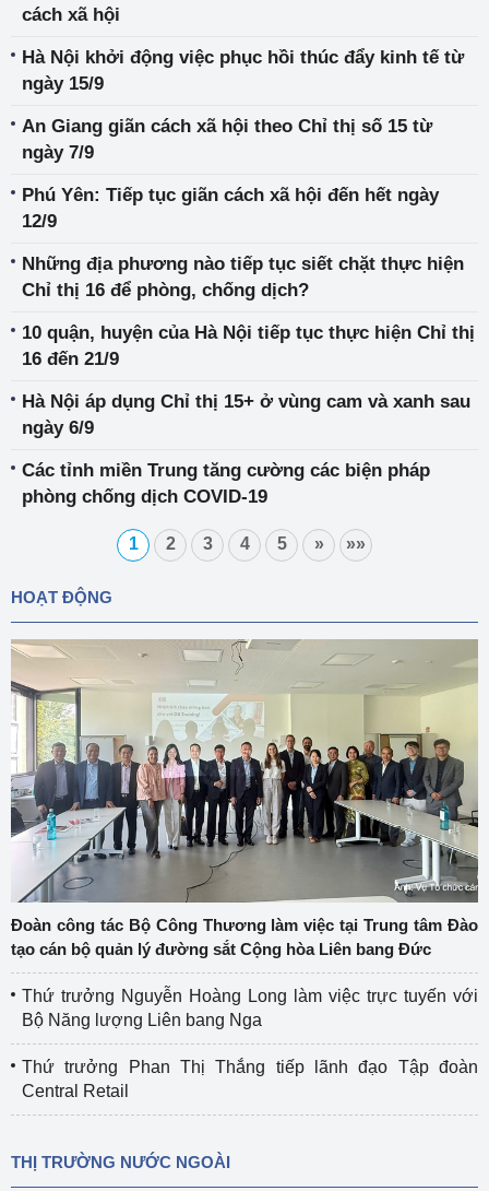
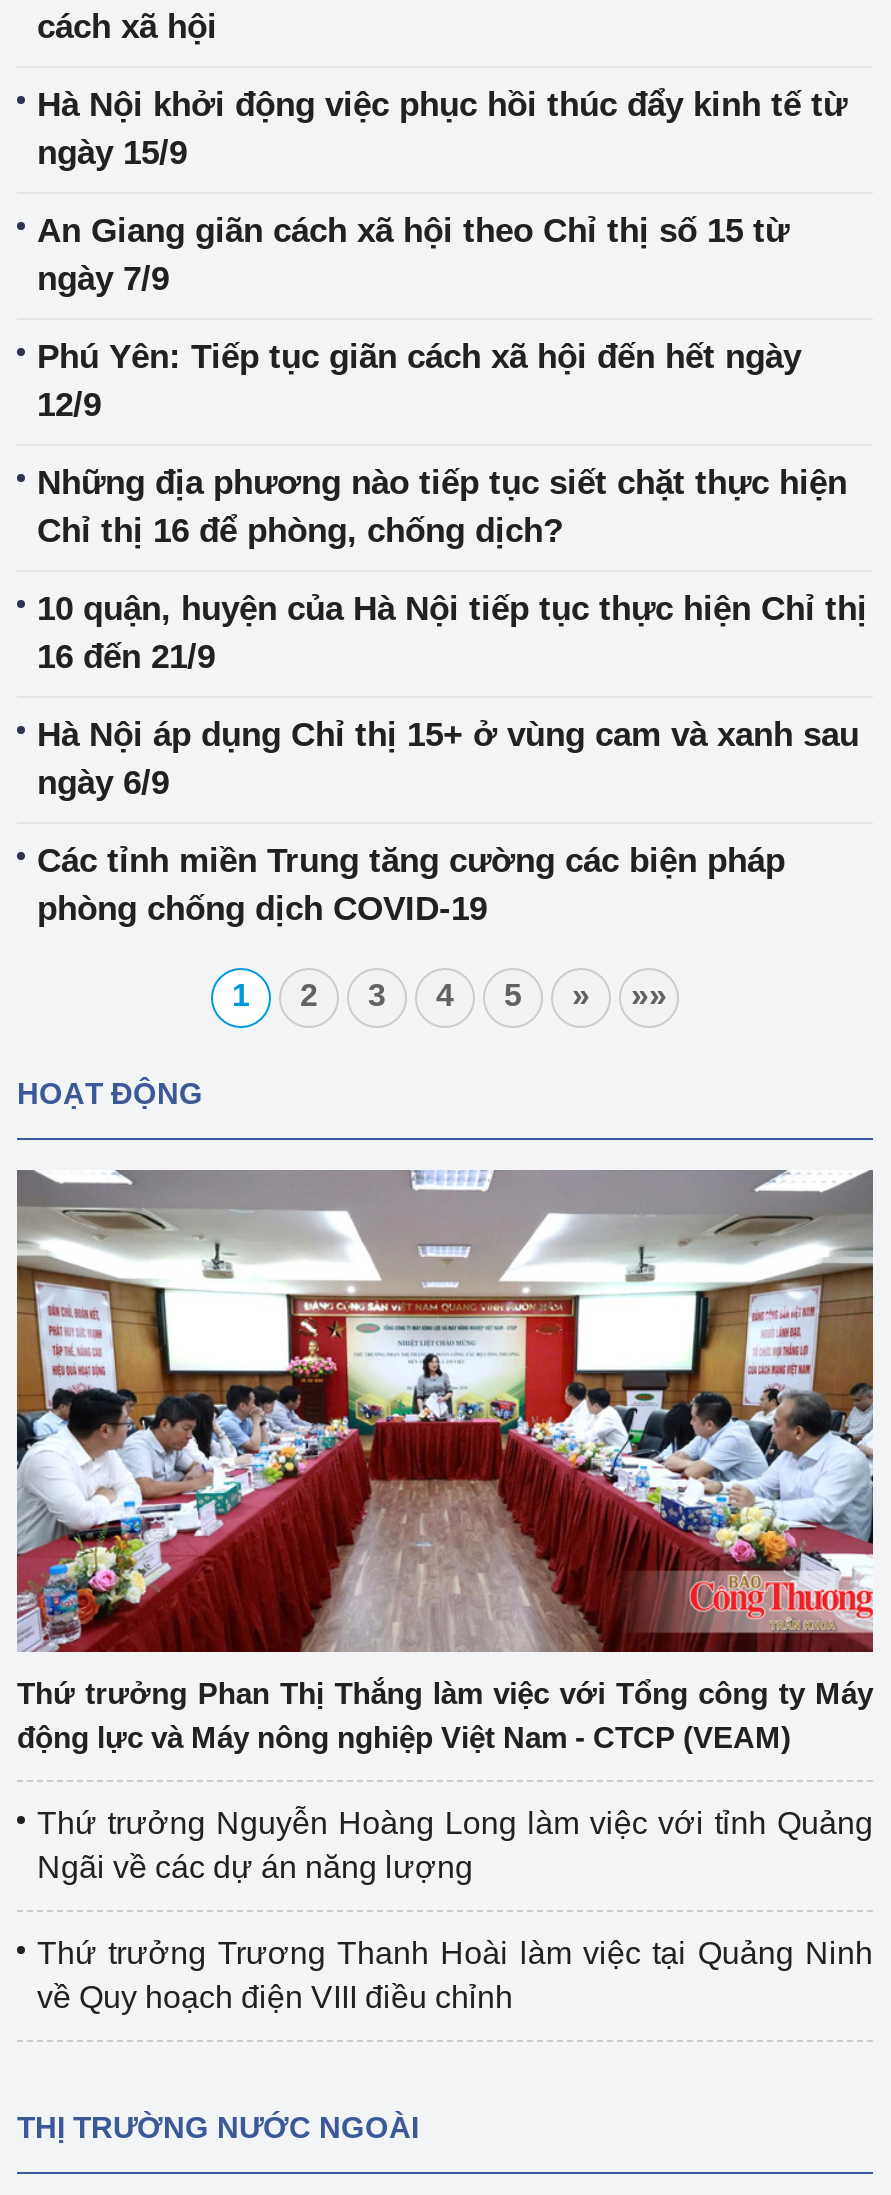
- [image]
- Đoàn công tác Bộ Công Thương làm việc tại Trung tâm Đào
- tạo cán bộ quản lý đường sắt Cộng hòa Liên bang Đức
+ [image]
+ Thứ trưởng Phan Thị Thắng làm việc với Tổng công ty Máy
+ động lực và Máy nông nghiệp Việt Nam - CTCP (VEAM)

- Thứ trưởng Nguyễn Hoàng Long làm việc trực tuyến với
- Bộ Năng lượng Liên bang Nga
+ Thứ trưởng Nguyễn Hoàng Long làm việc với tỉnh Quảng
+ Ngãi về các dự án năng lượng

- Thứ trưởng Phan Thị Thắng tiếp lãnh đạo Tập đoàn
- Central Retail
+ Thứ trưởng Trương Thanh Hoài làm việc tại Quảng Ninh
+ về Quy hoạch điện VIII điều chỉnh
